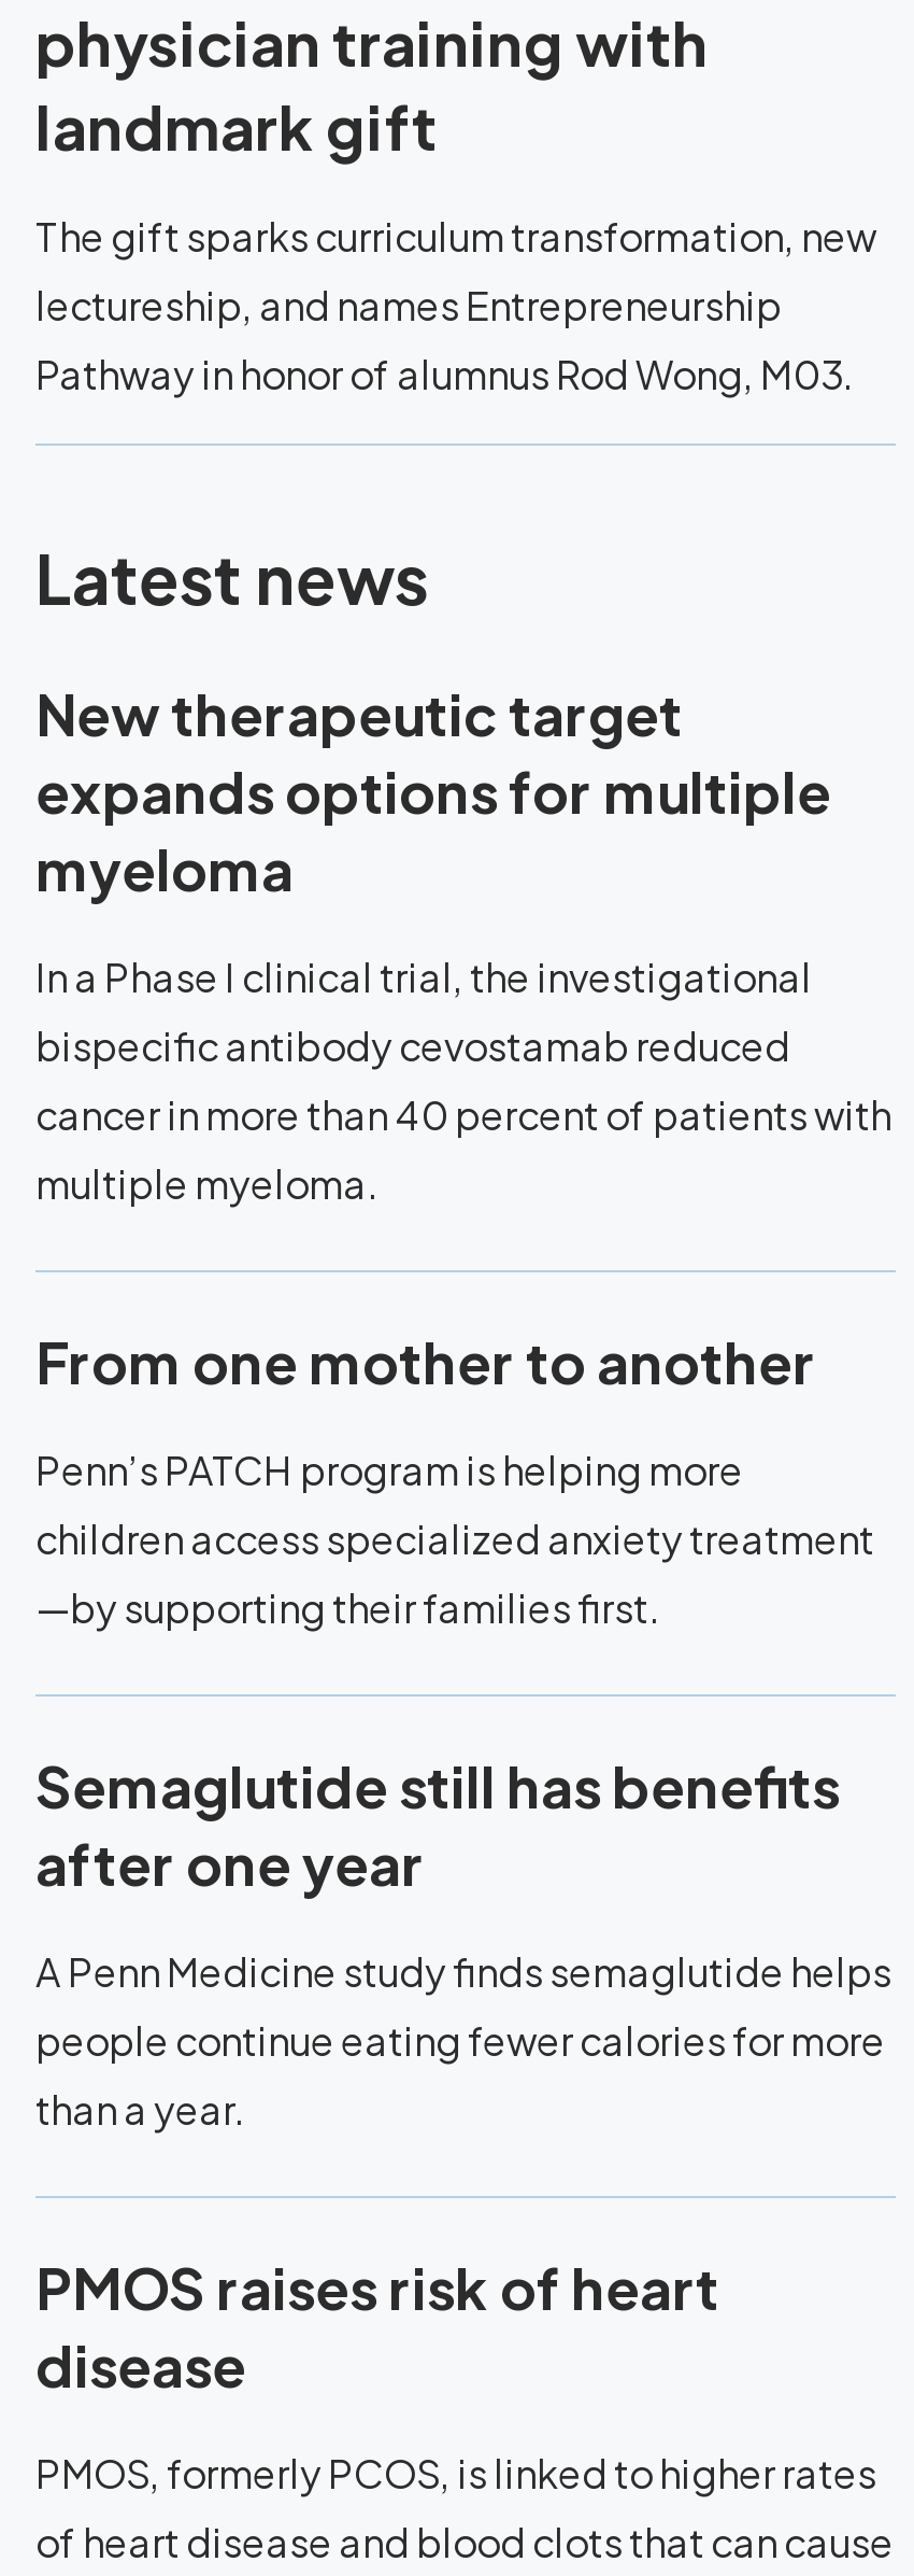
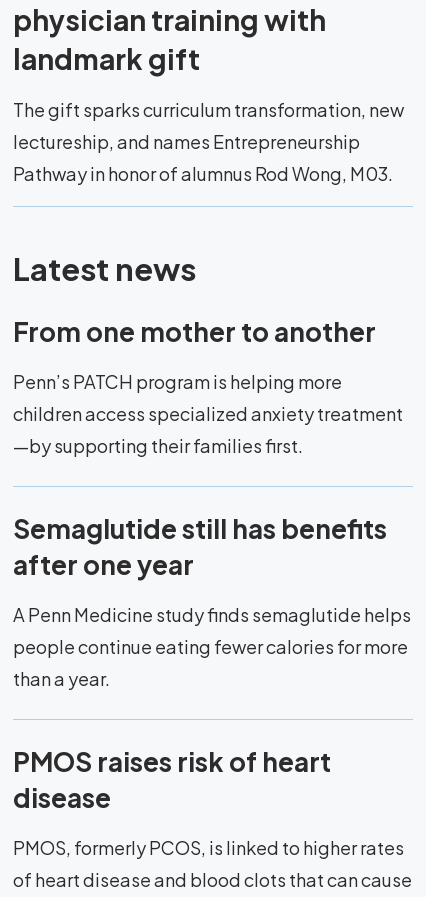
- New therapeutic target
- expands options for multiple
- myeloma
- In a Phase I clinical trial, the investigational
- bispecific antibody cevostamab reduced
- cancer in more than 40 percent of patients with
- multiple myeloma.
